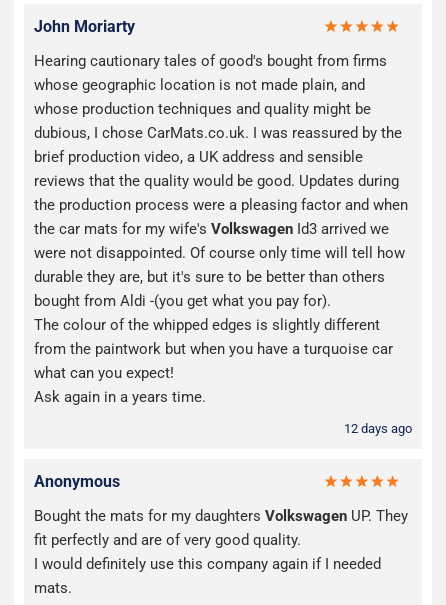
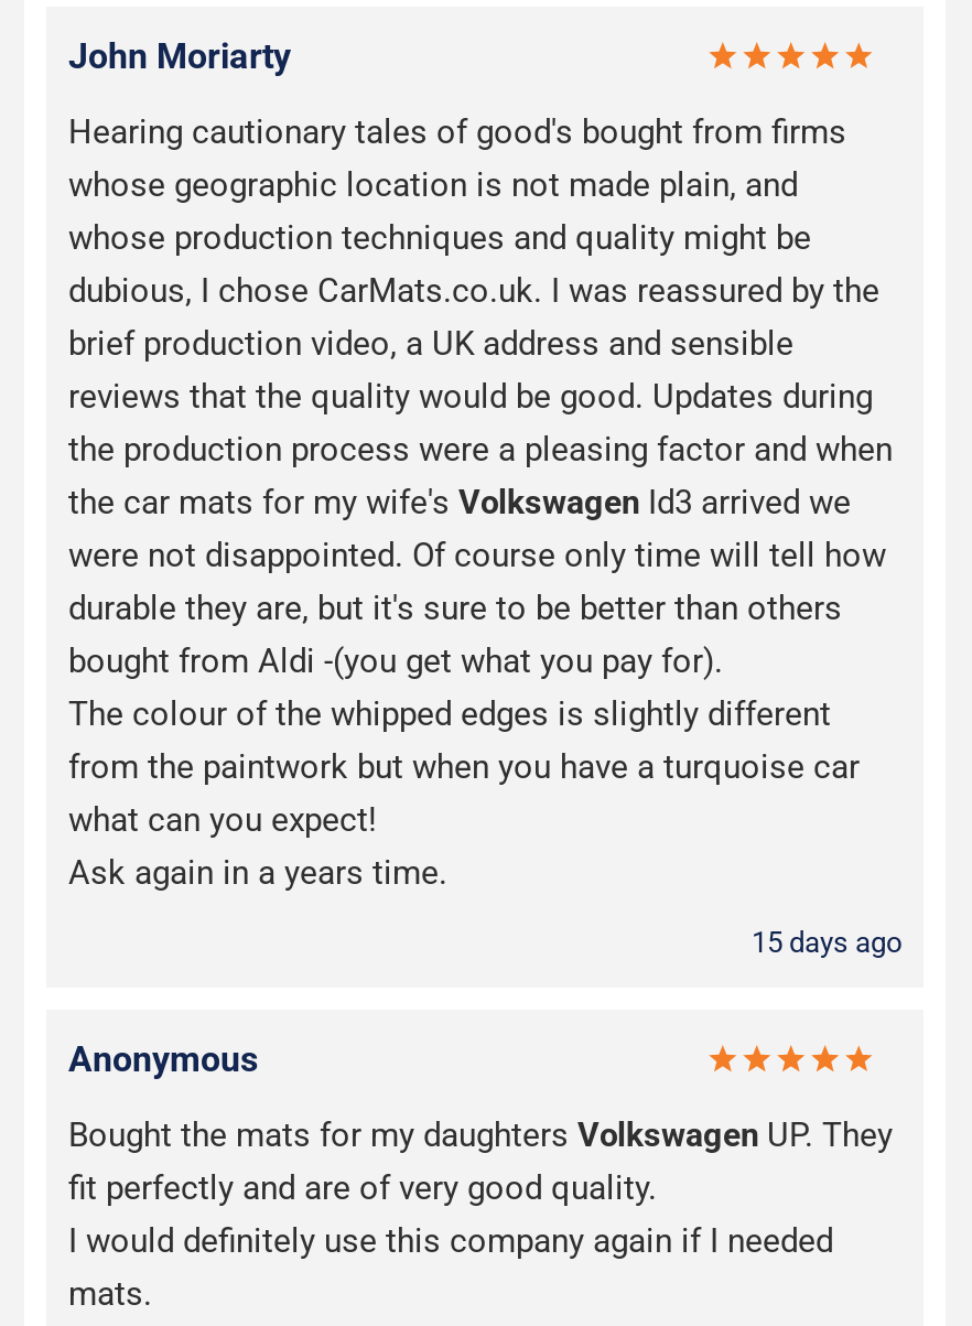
- 12 days ago
+ 15 days ago
